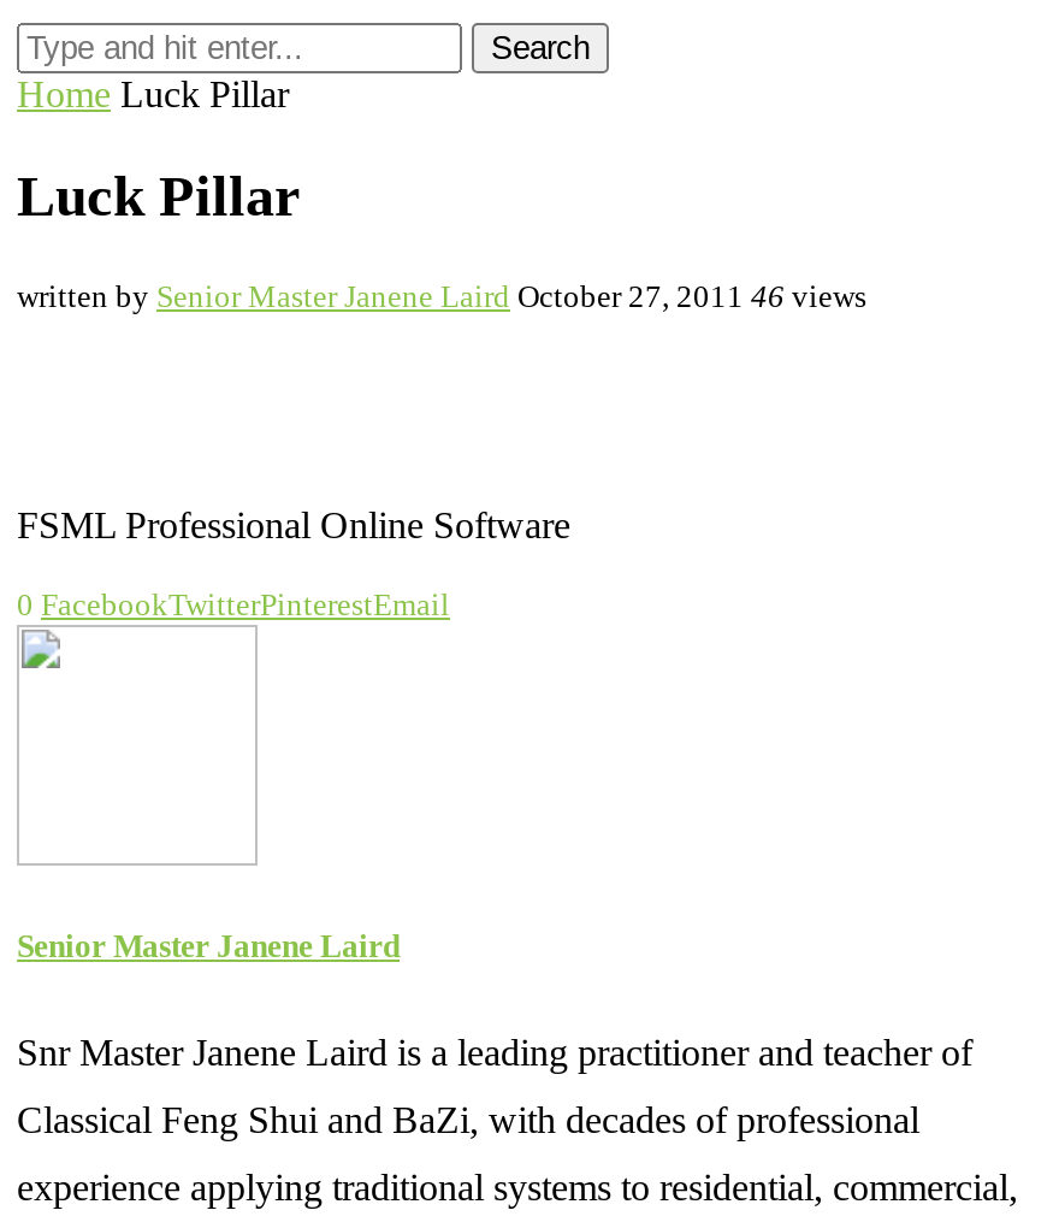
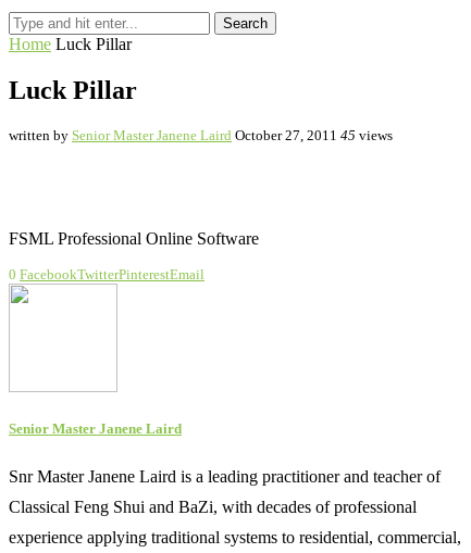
- written by Senior Master Janene Laird October 27, 2011 46 views
+ written by Senior Master Janene Laird October 27, 2011 45 views
